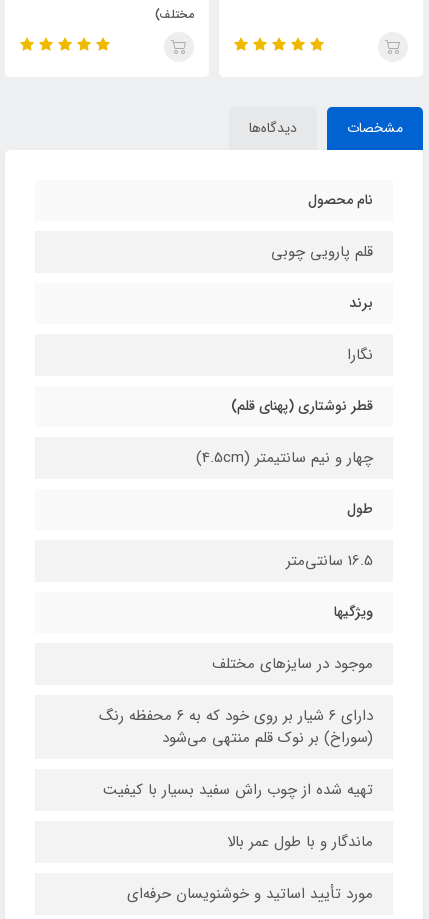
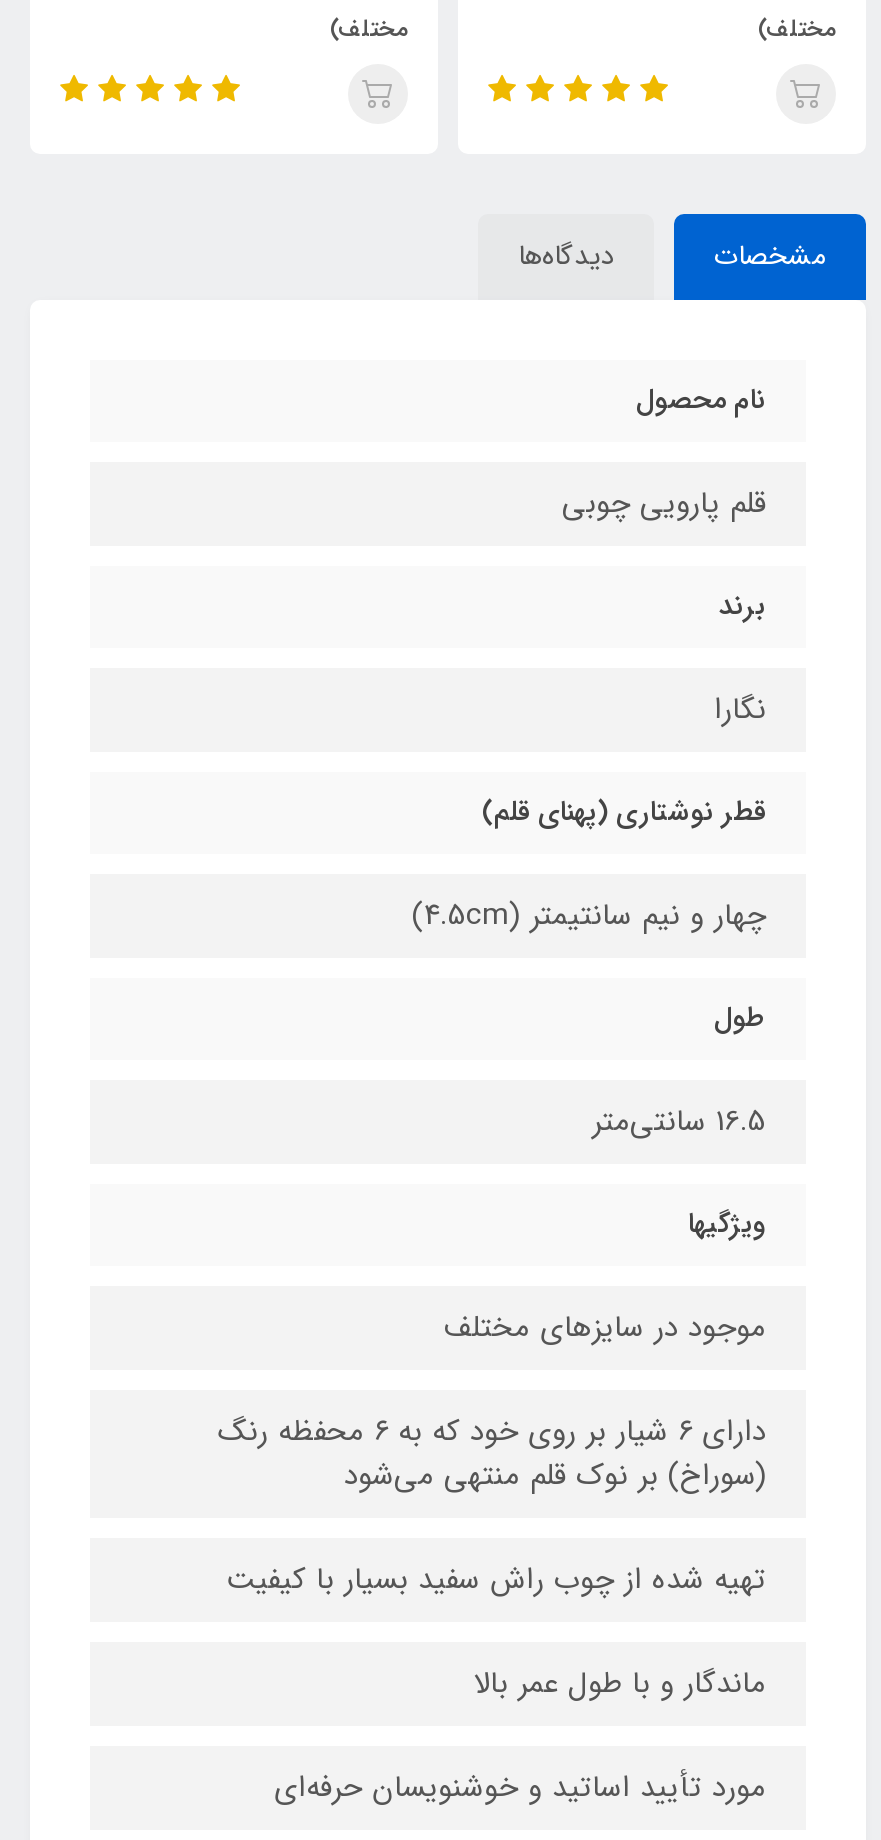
+ مختلف)
